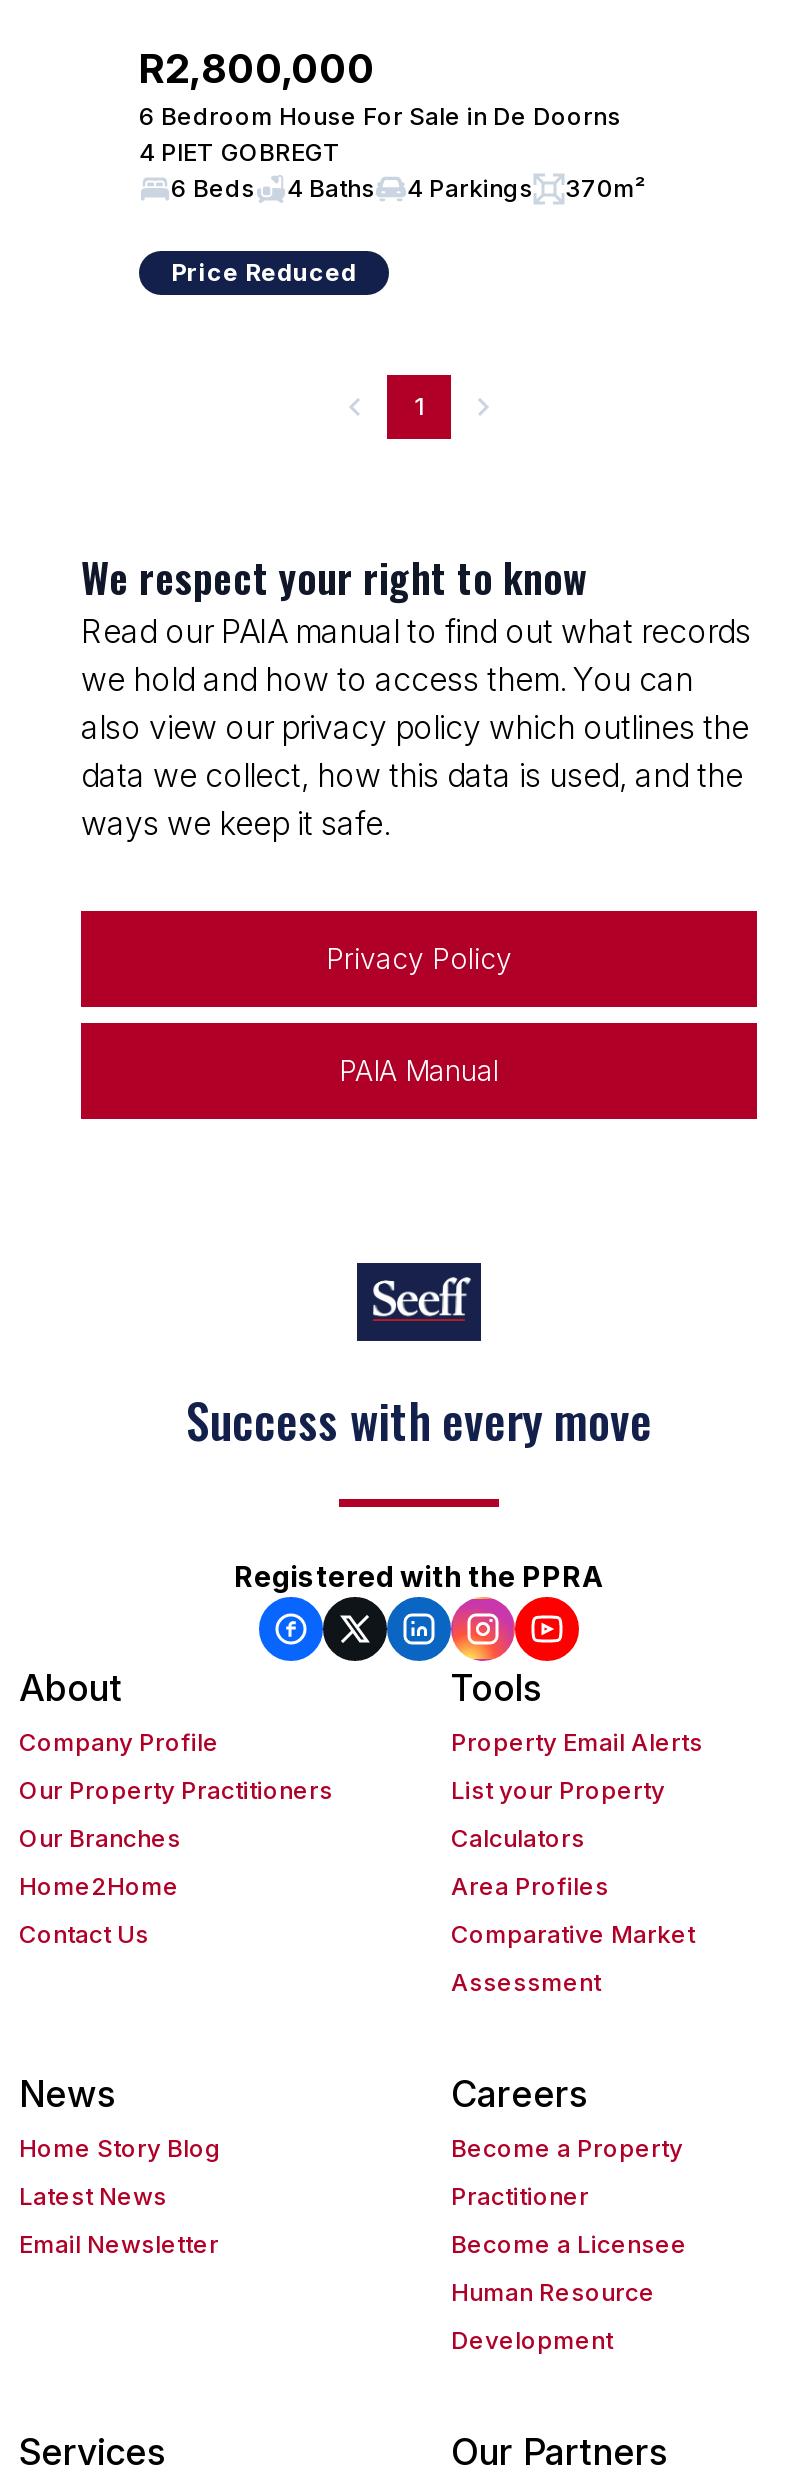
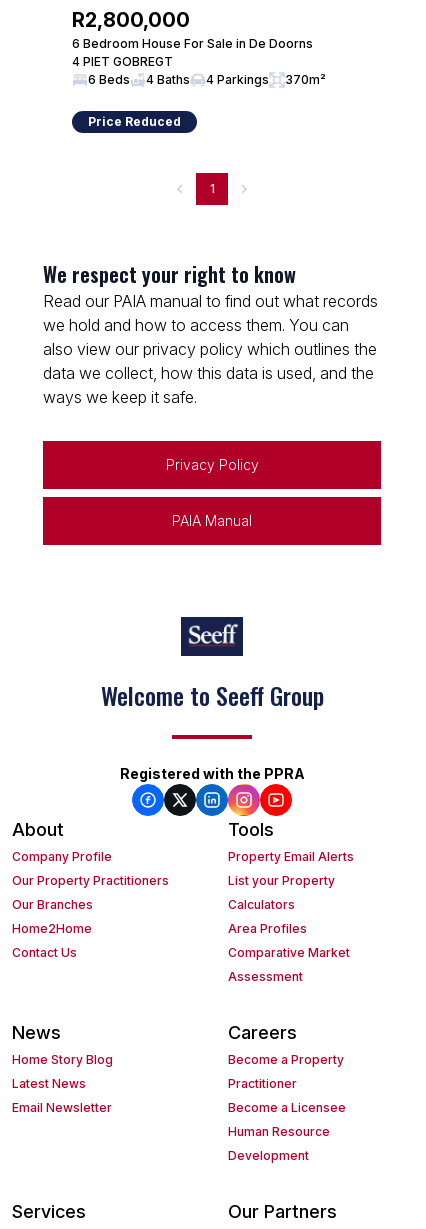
- Success with every move
+ Welcome to Seeff Group
